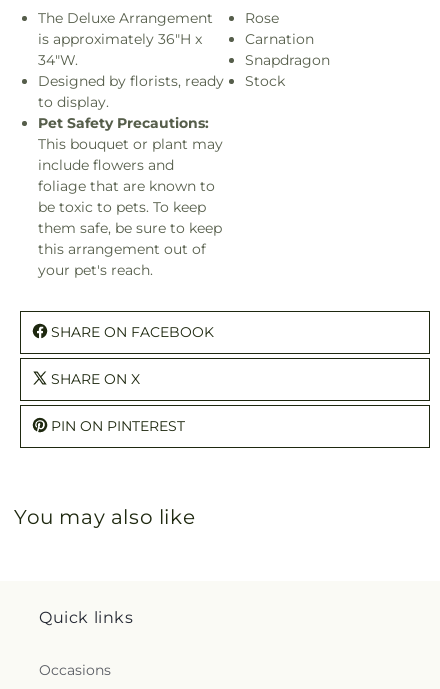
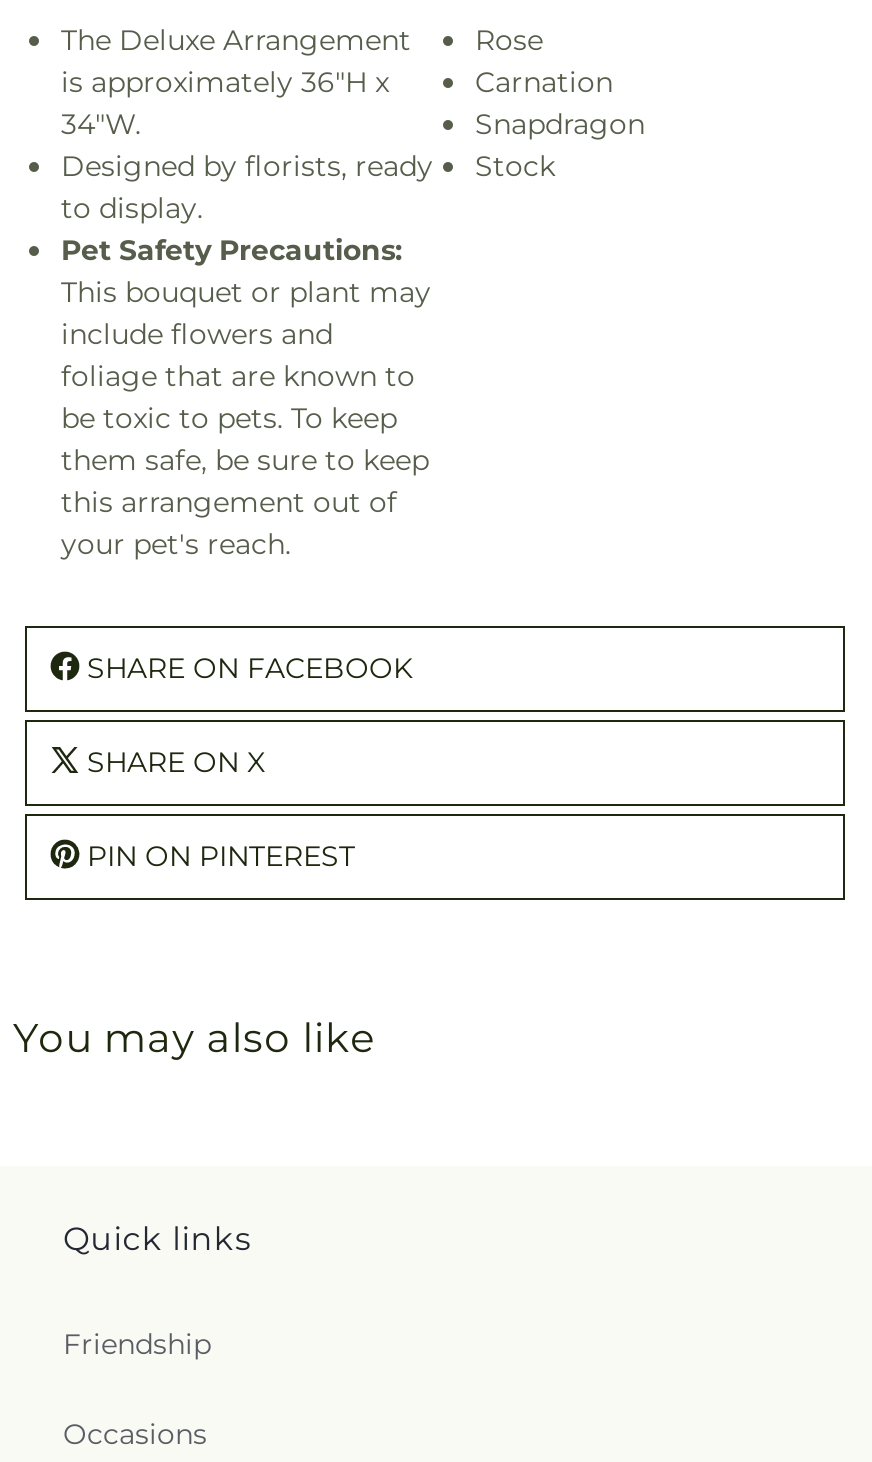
+ Friendship
